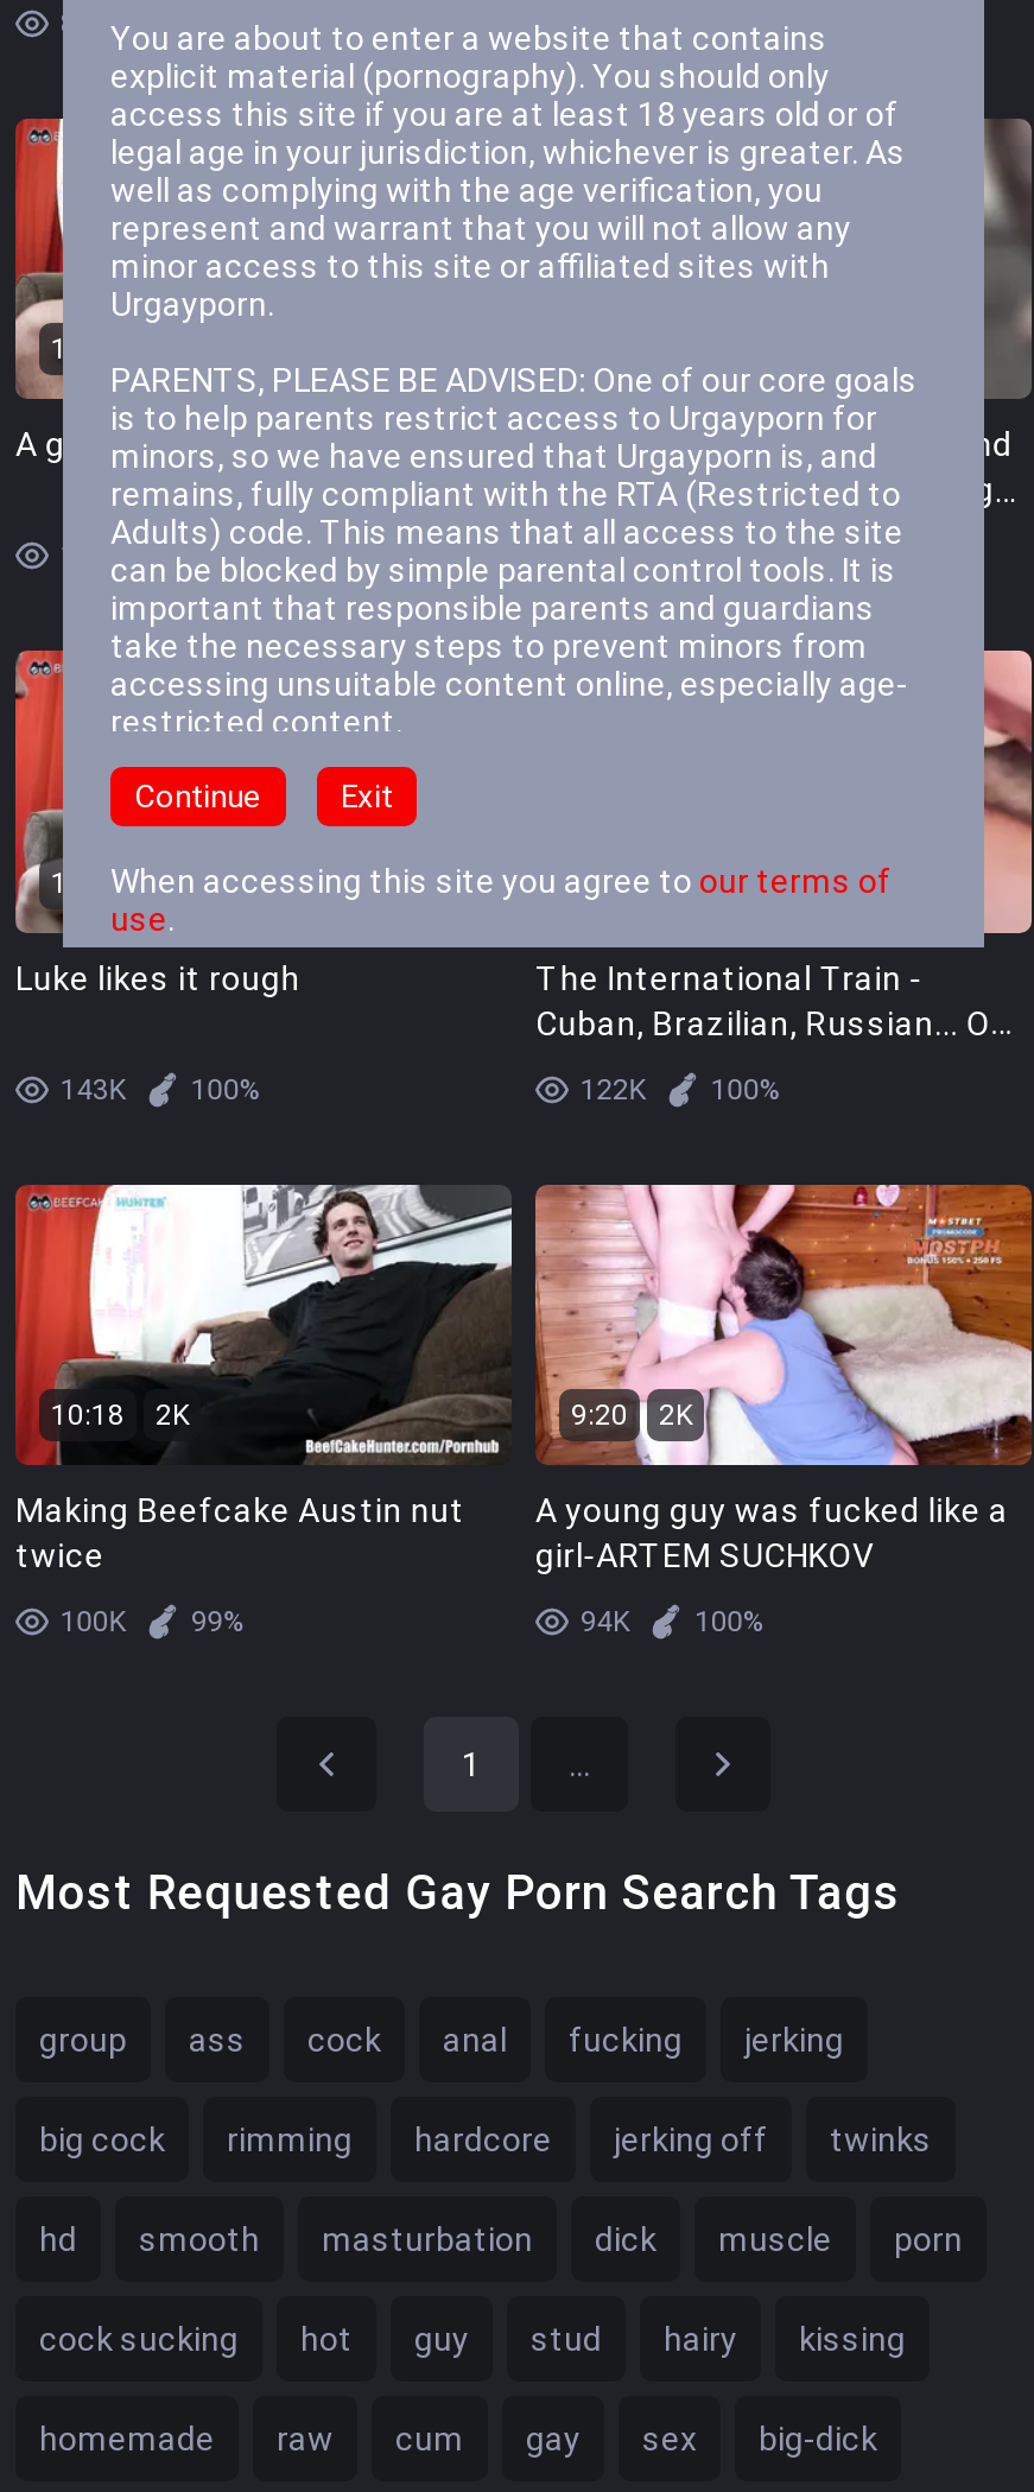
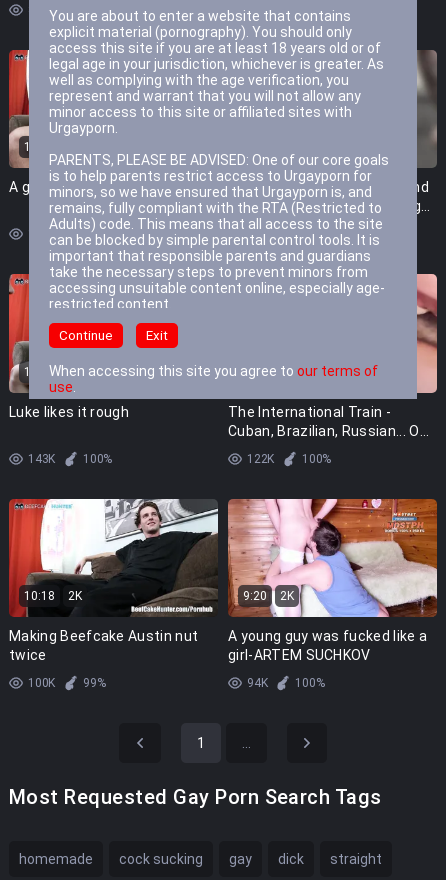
- group
- ass
- cock
- anal
- fucking
- jerking
- big cock
- rimming
- hardcore
- jerking off
- twinks
- hd
- smooth
- masturbation
- dick
- muscle
- porn
- cock sucking
- hot
- guy
- stud
- hairy
- kissing

- raw
- cum
+ cock sucking

- sex
- big-dick
+ dick
+ straight
